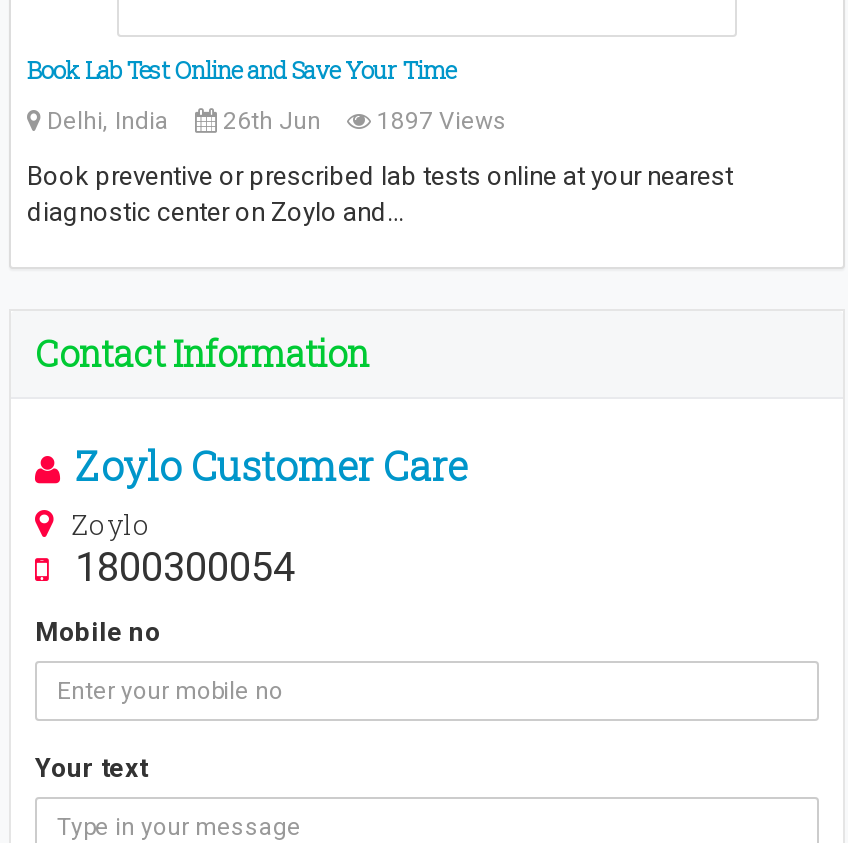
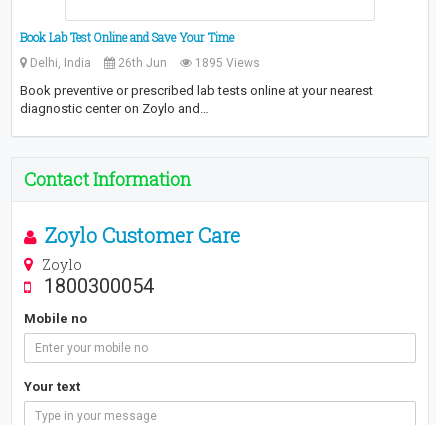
- Delhi, India 26th Jun 1897 Views
+ Delhi, India 26th Jun 1895 Views
